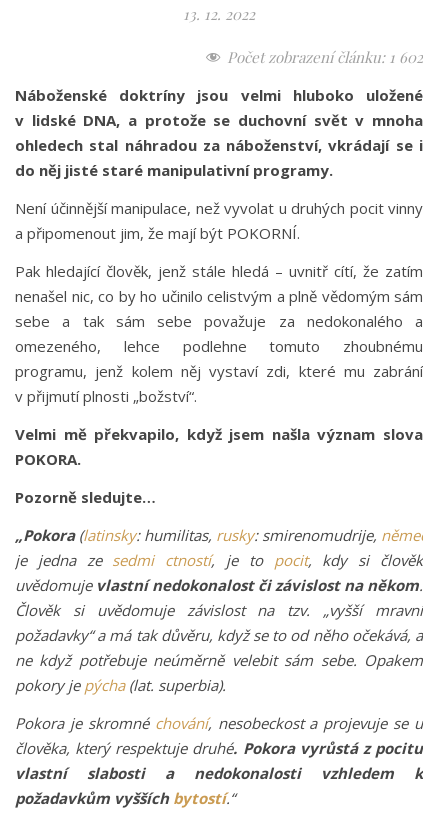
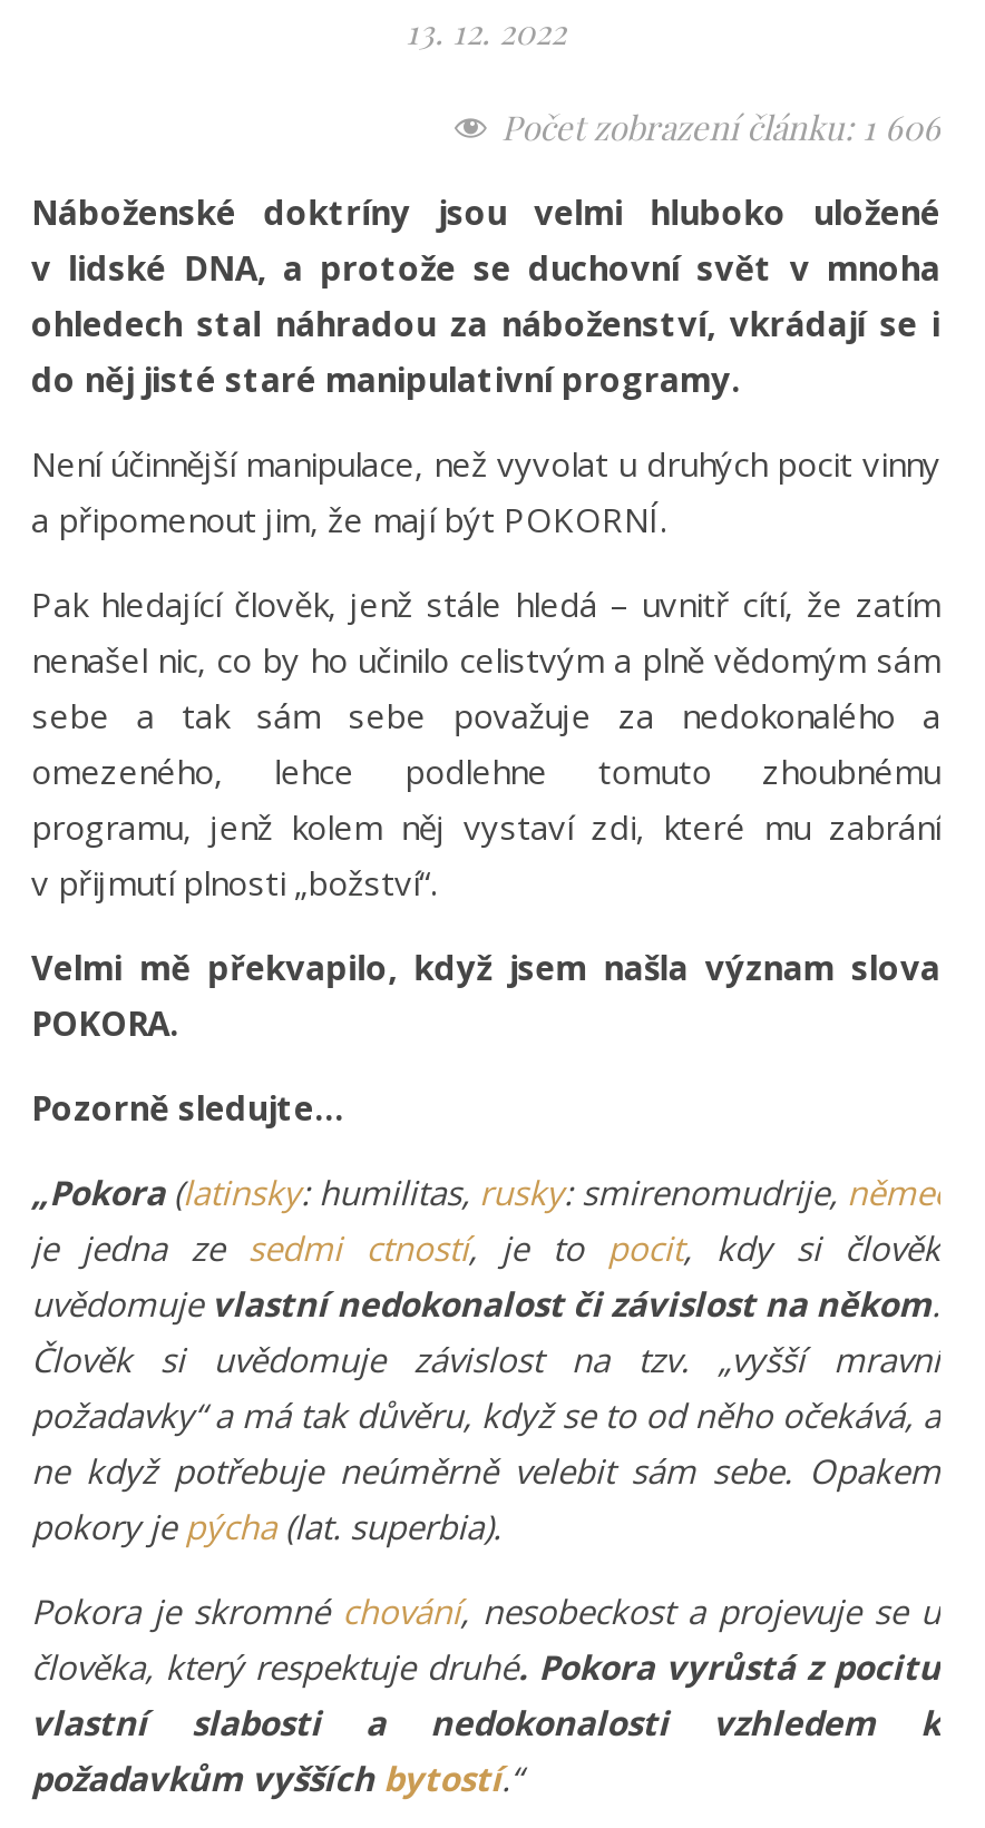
- Počet zobrazení článku: 1 602
+ Počet zobrazení článku: 1 606
